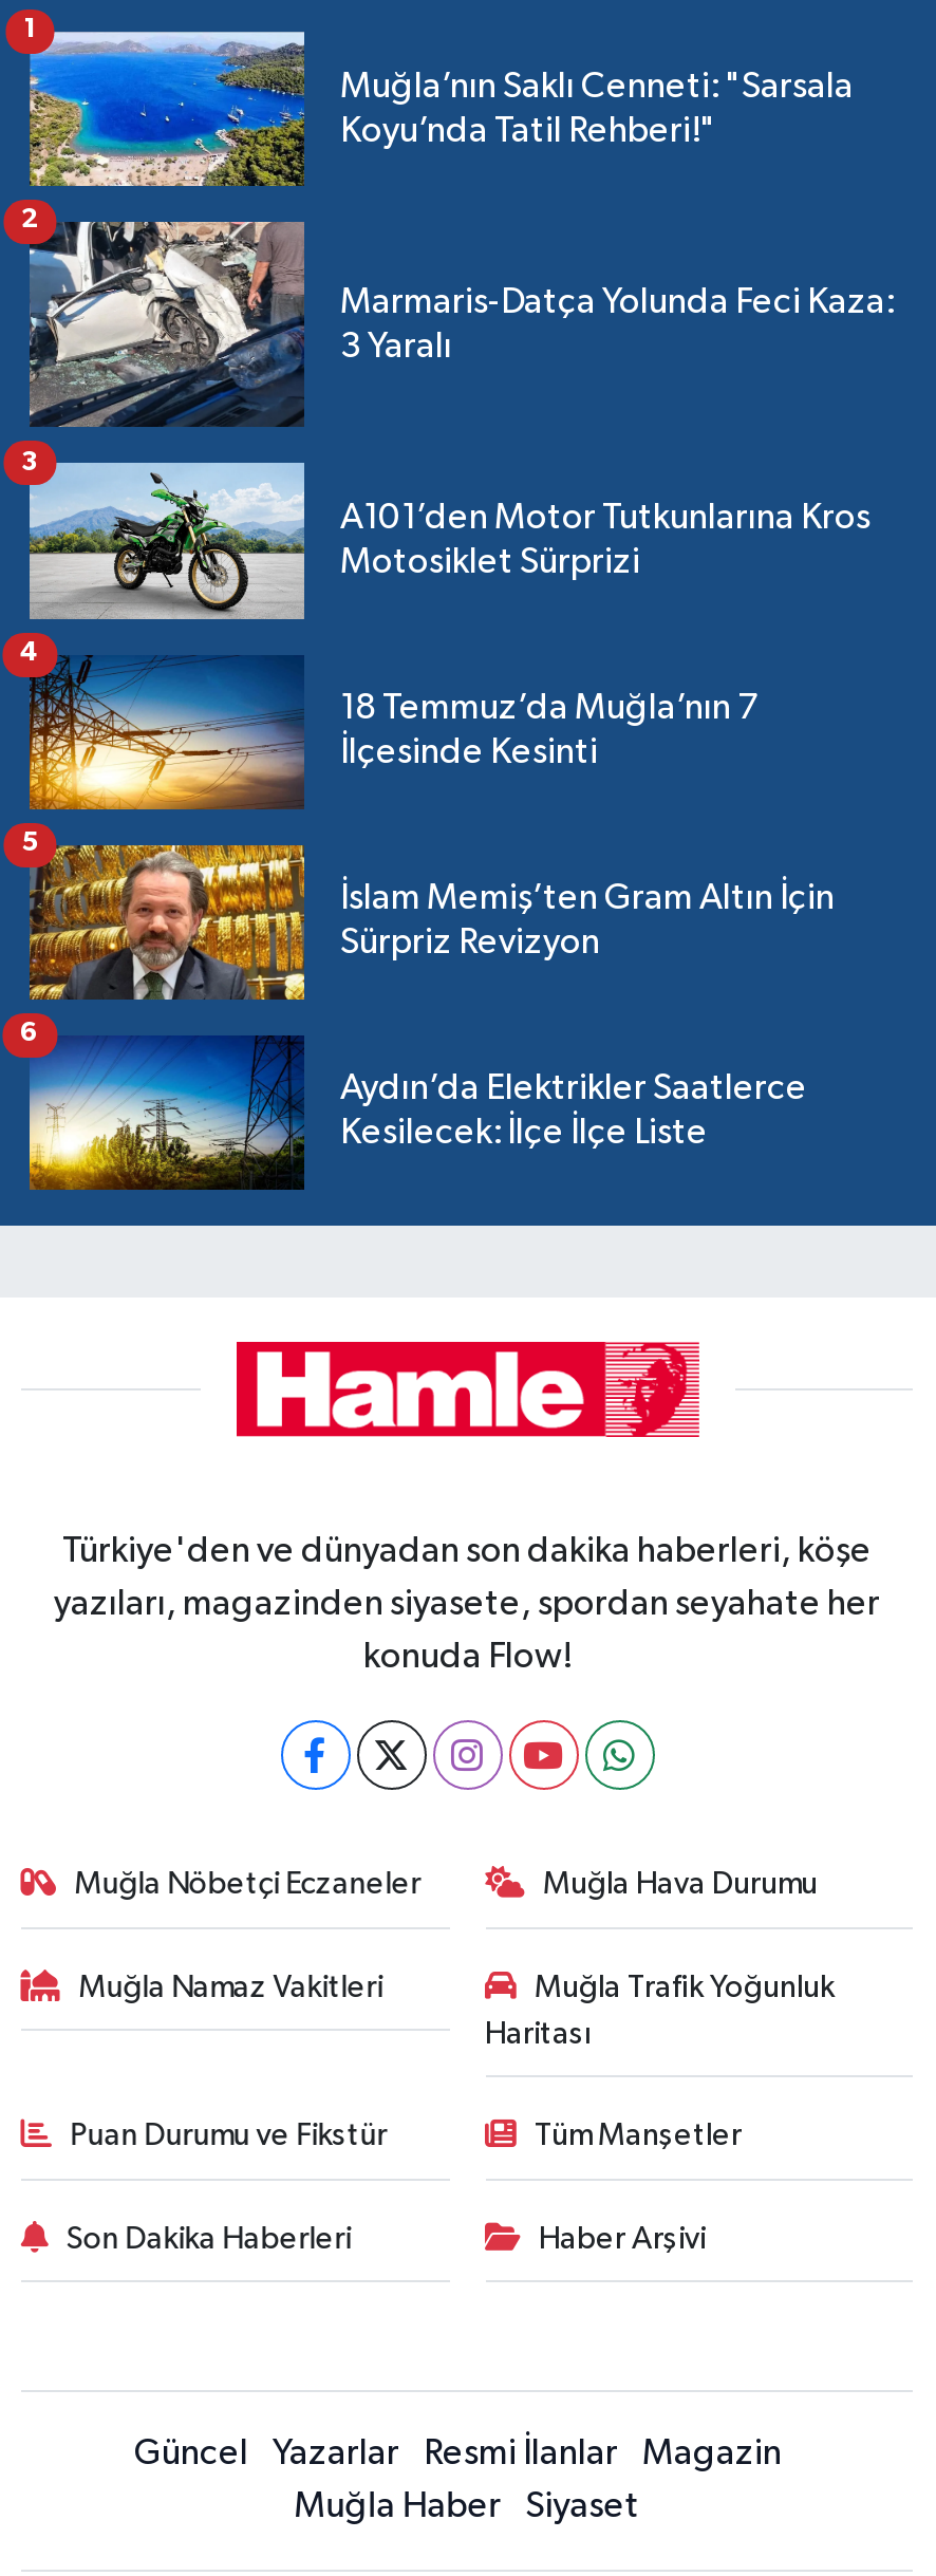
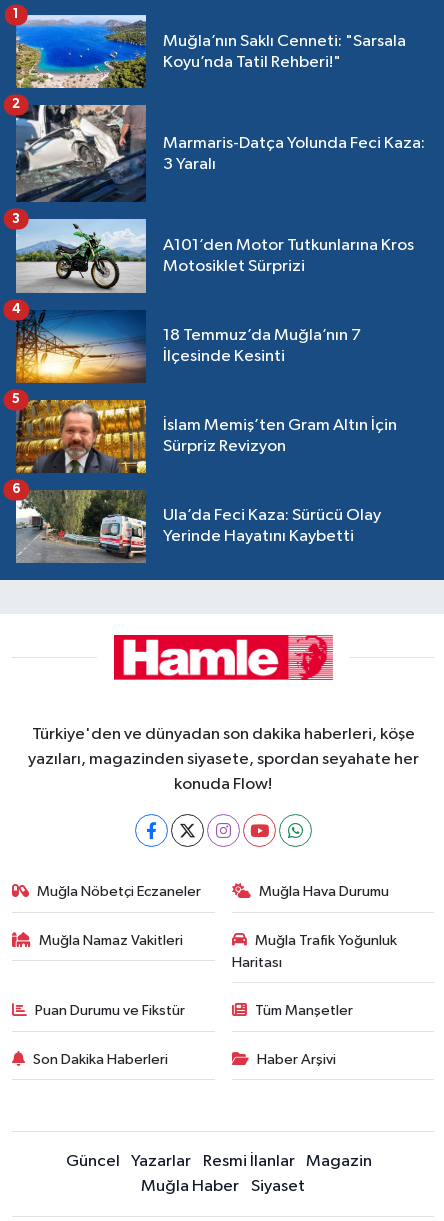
- [image]
- Aydın’da Elektrikler Saatlerce
- Kesilecek: İlçe İlçe Liste
+ [image]
+ Ula’da Feci Kaza: Sürücü Olay
+ Yerinde Hayatını Kaybetti
